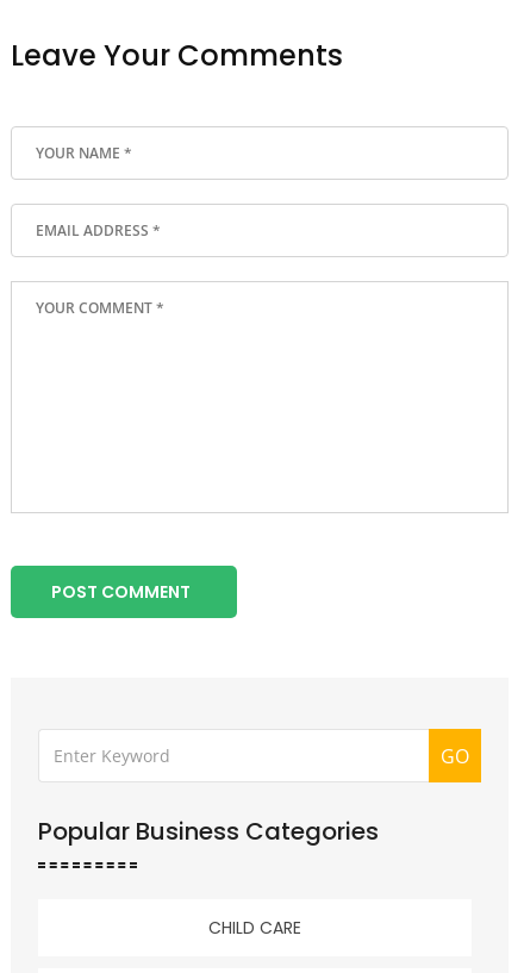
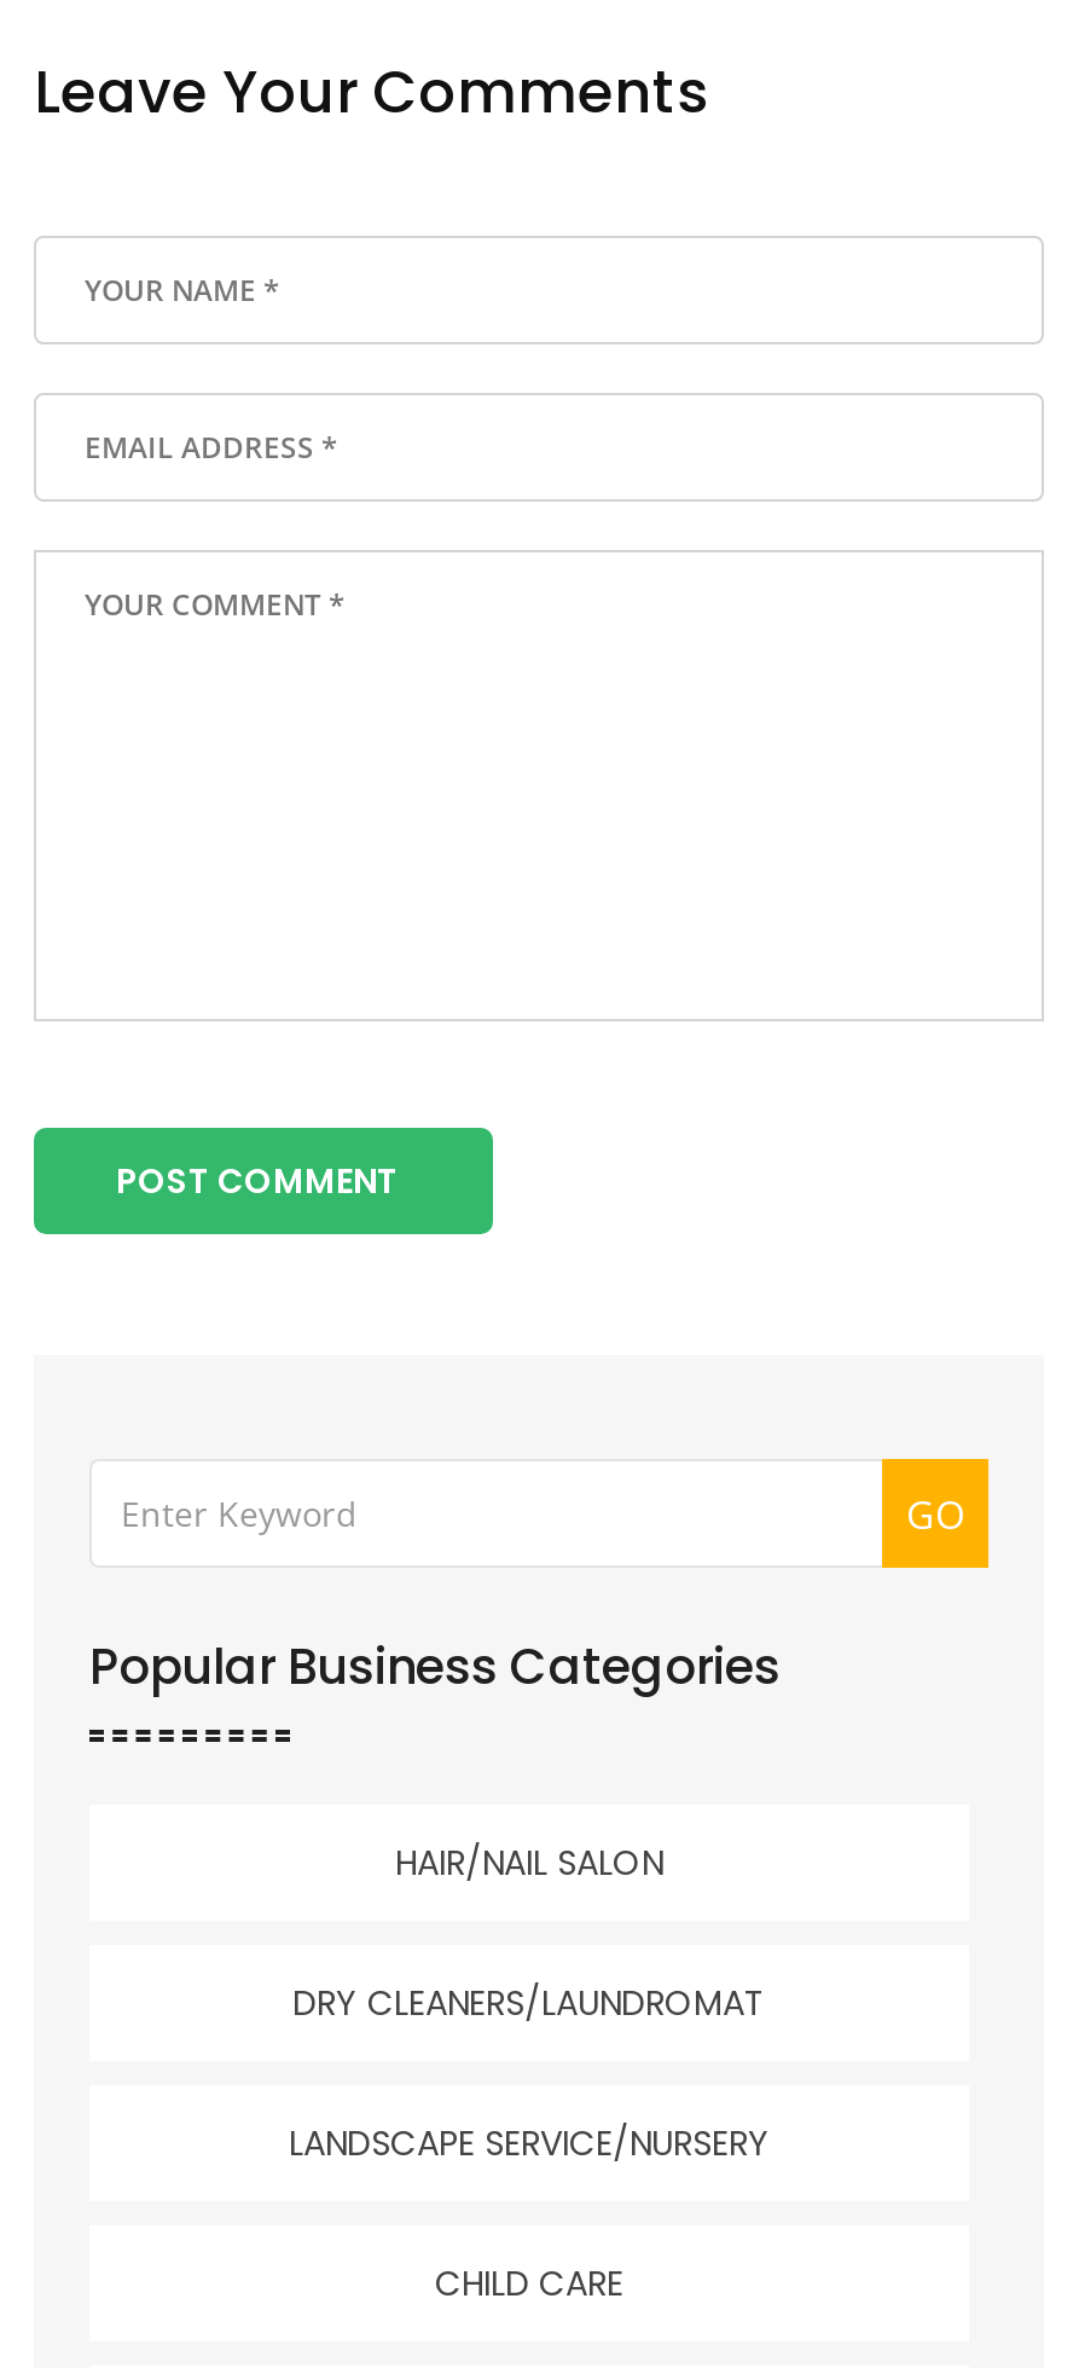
+ HAIR/NAIL SALON
+ DRY CLEANERS/LAUNDROMAT
+ LANDSCAPE SERVICE/NURSERY
